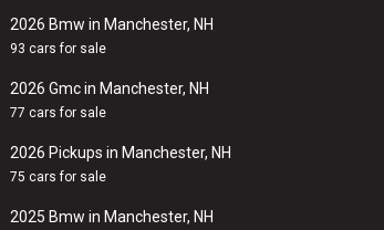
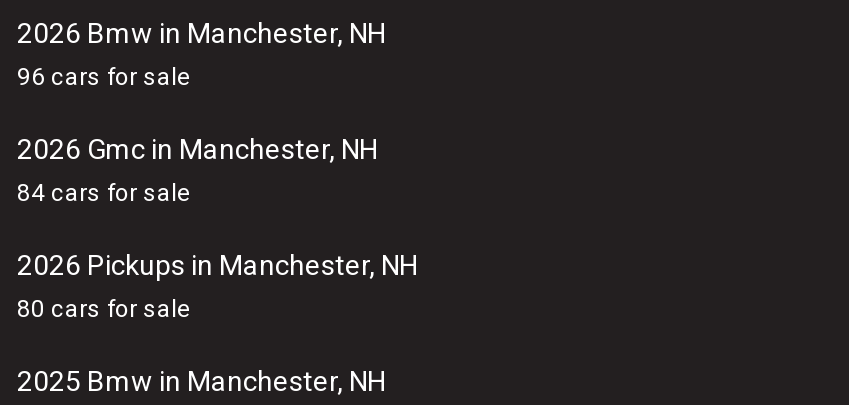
- 93 cars for sale
+ 96 cars for sale

- 77 cars for sale
+ 84 cars for sale

- 75 cars for sale
+ 80 cars for sale
